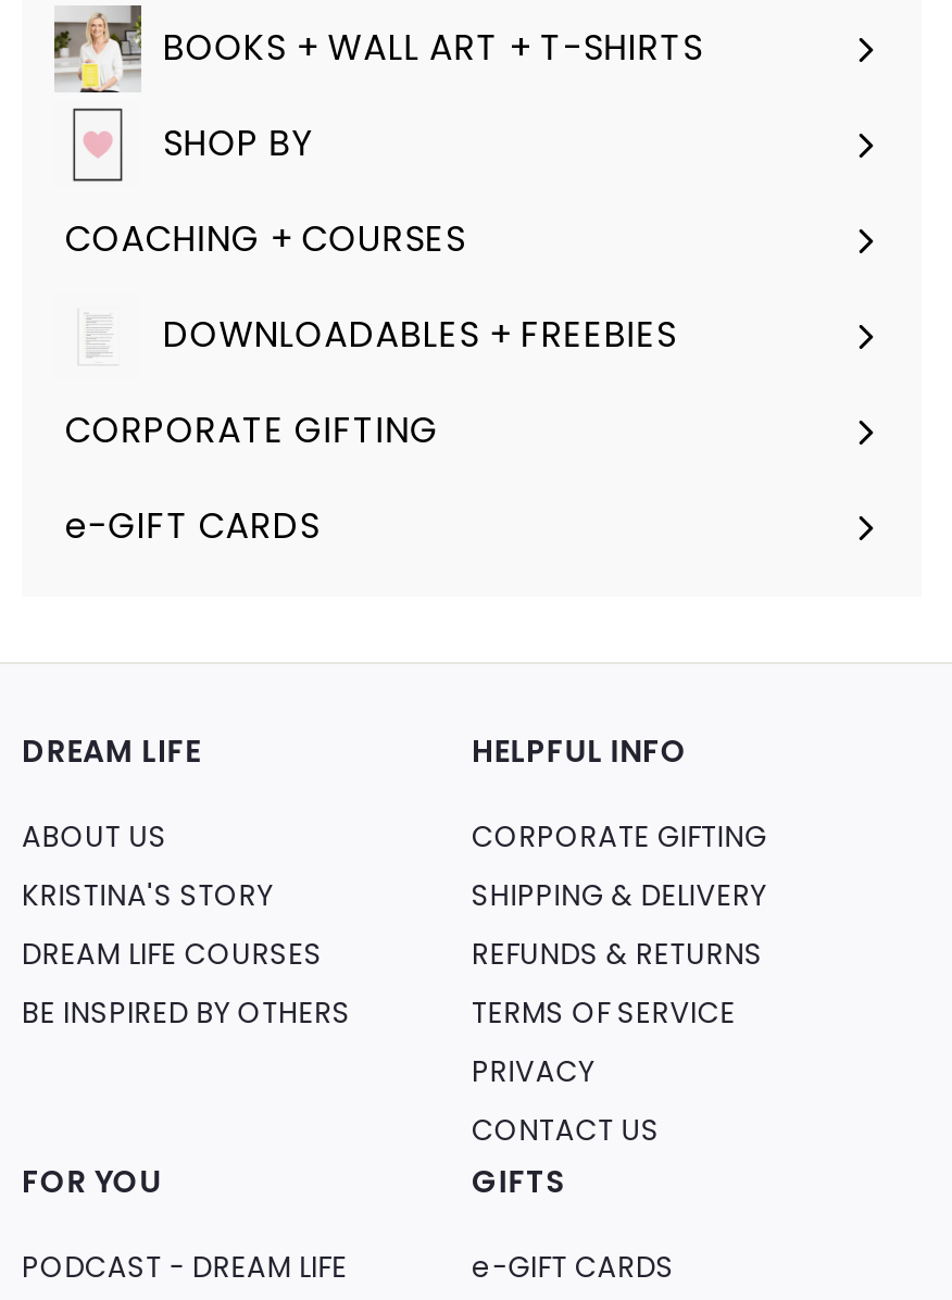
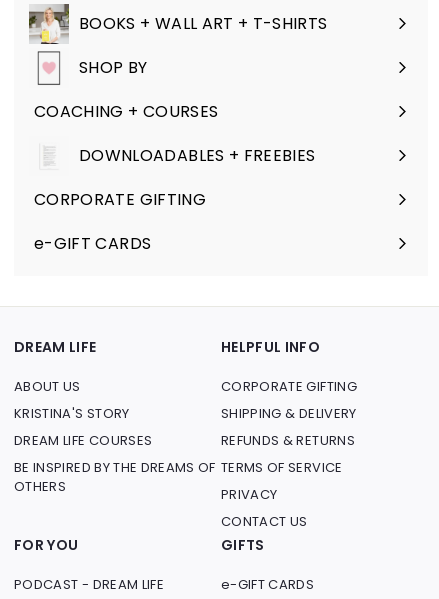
- BE INSPIRED BY OTHERS
+ BE INSPIRED BY THE DREAMS OF
+ OTHERS
